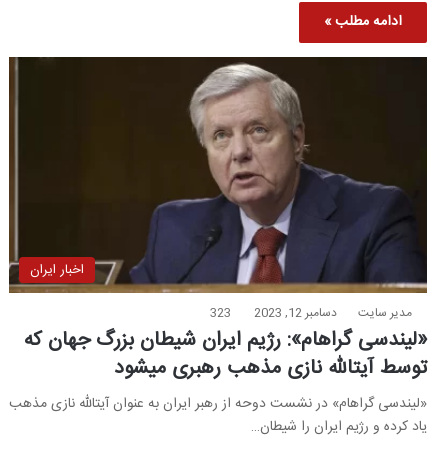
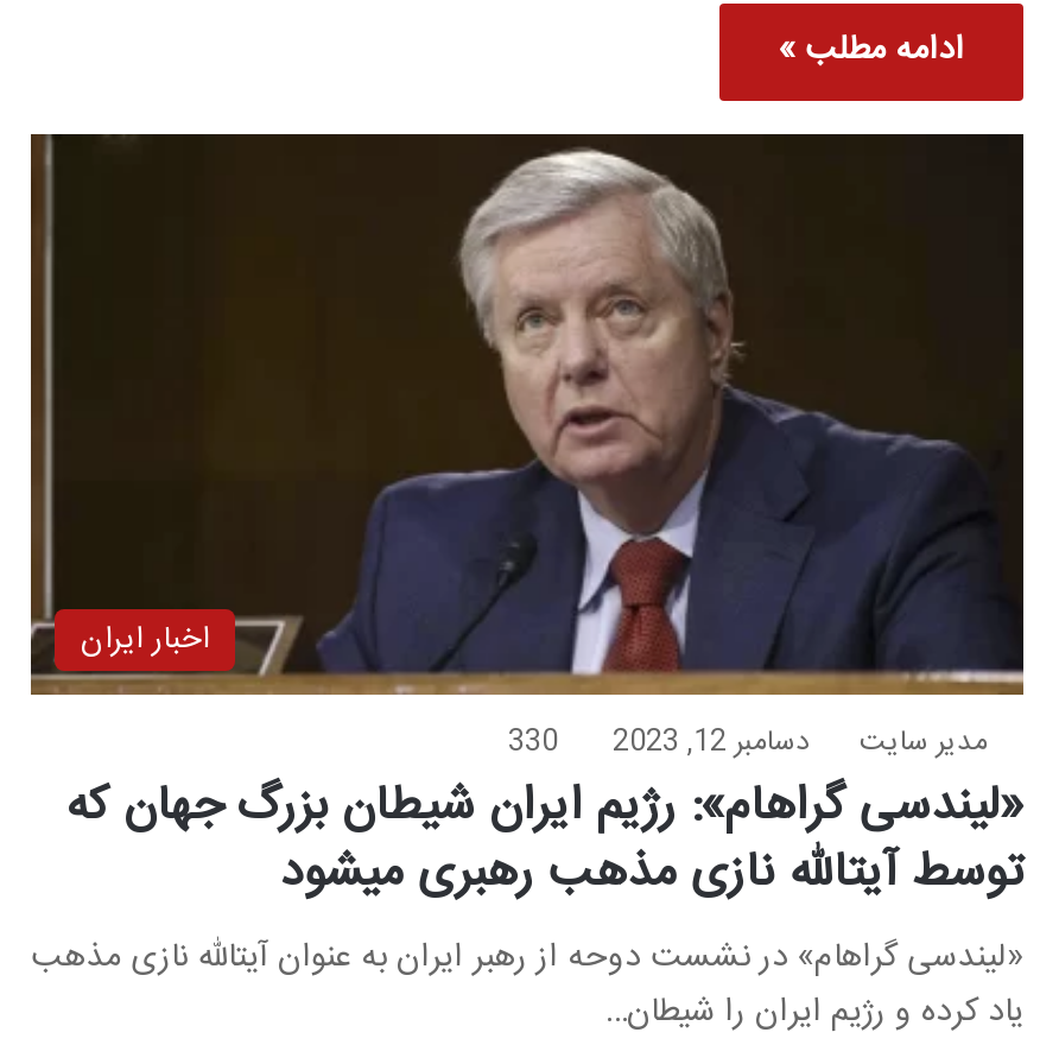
- 323
+ 330
